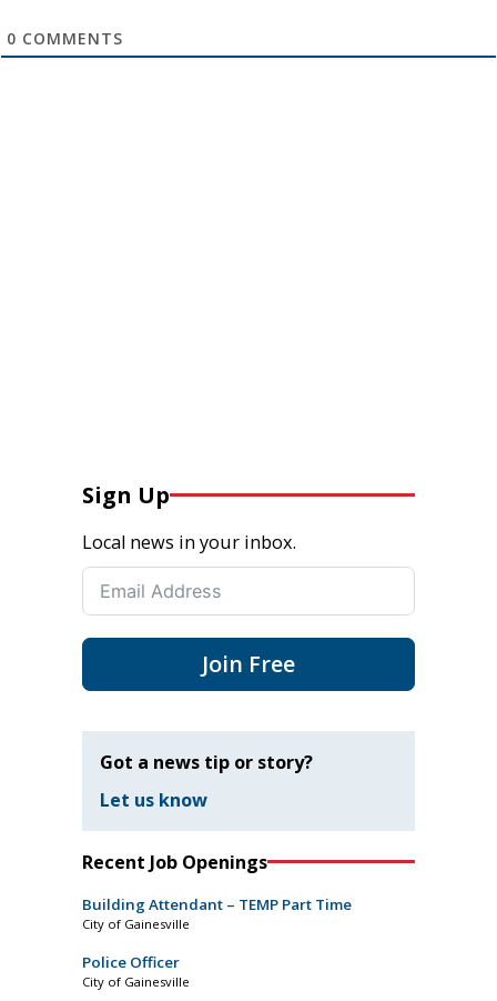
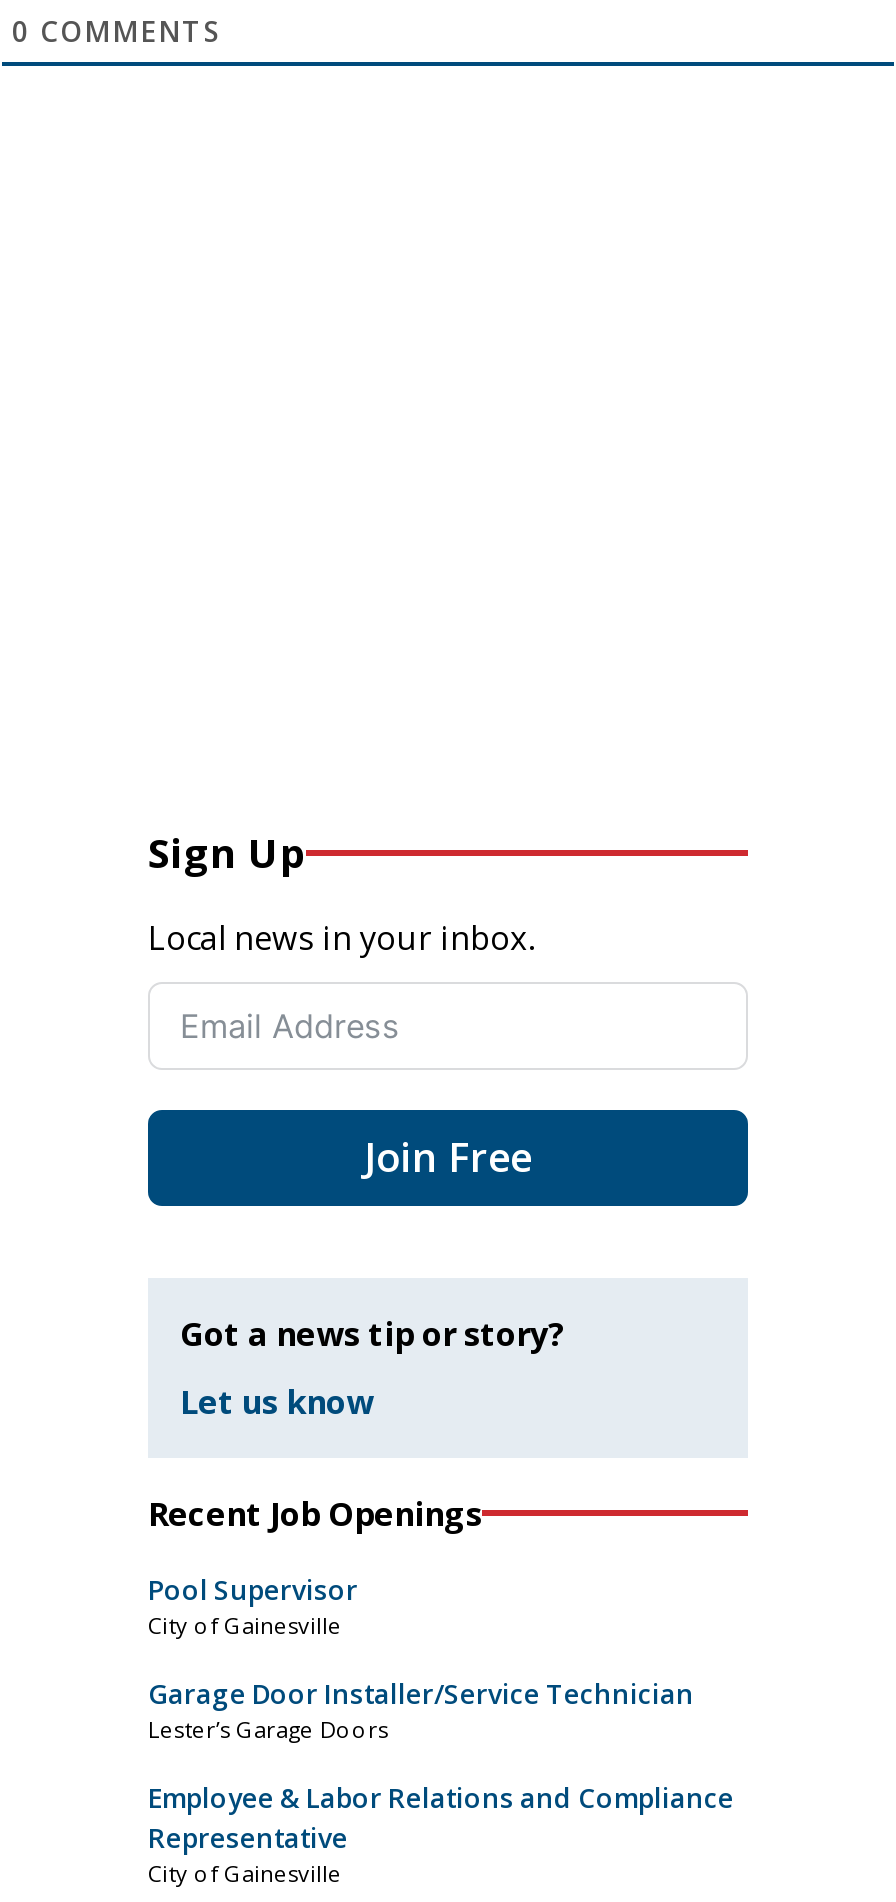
- Building Attendant – TEMP Part Time
+ Pool Supervisor

- Police Officer
+ Garage Door Installer/Service Technician
+ Lester’s Garage Doors
+ Employee & Labor Relations and Compliance
+ Representative
